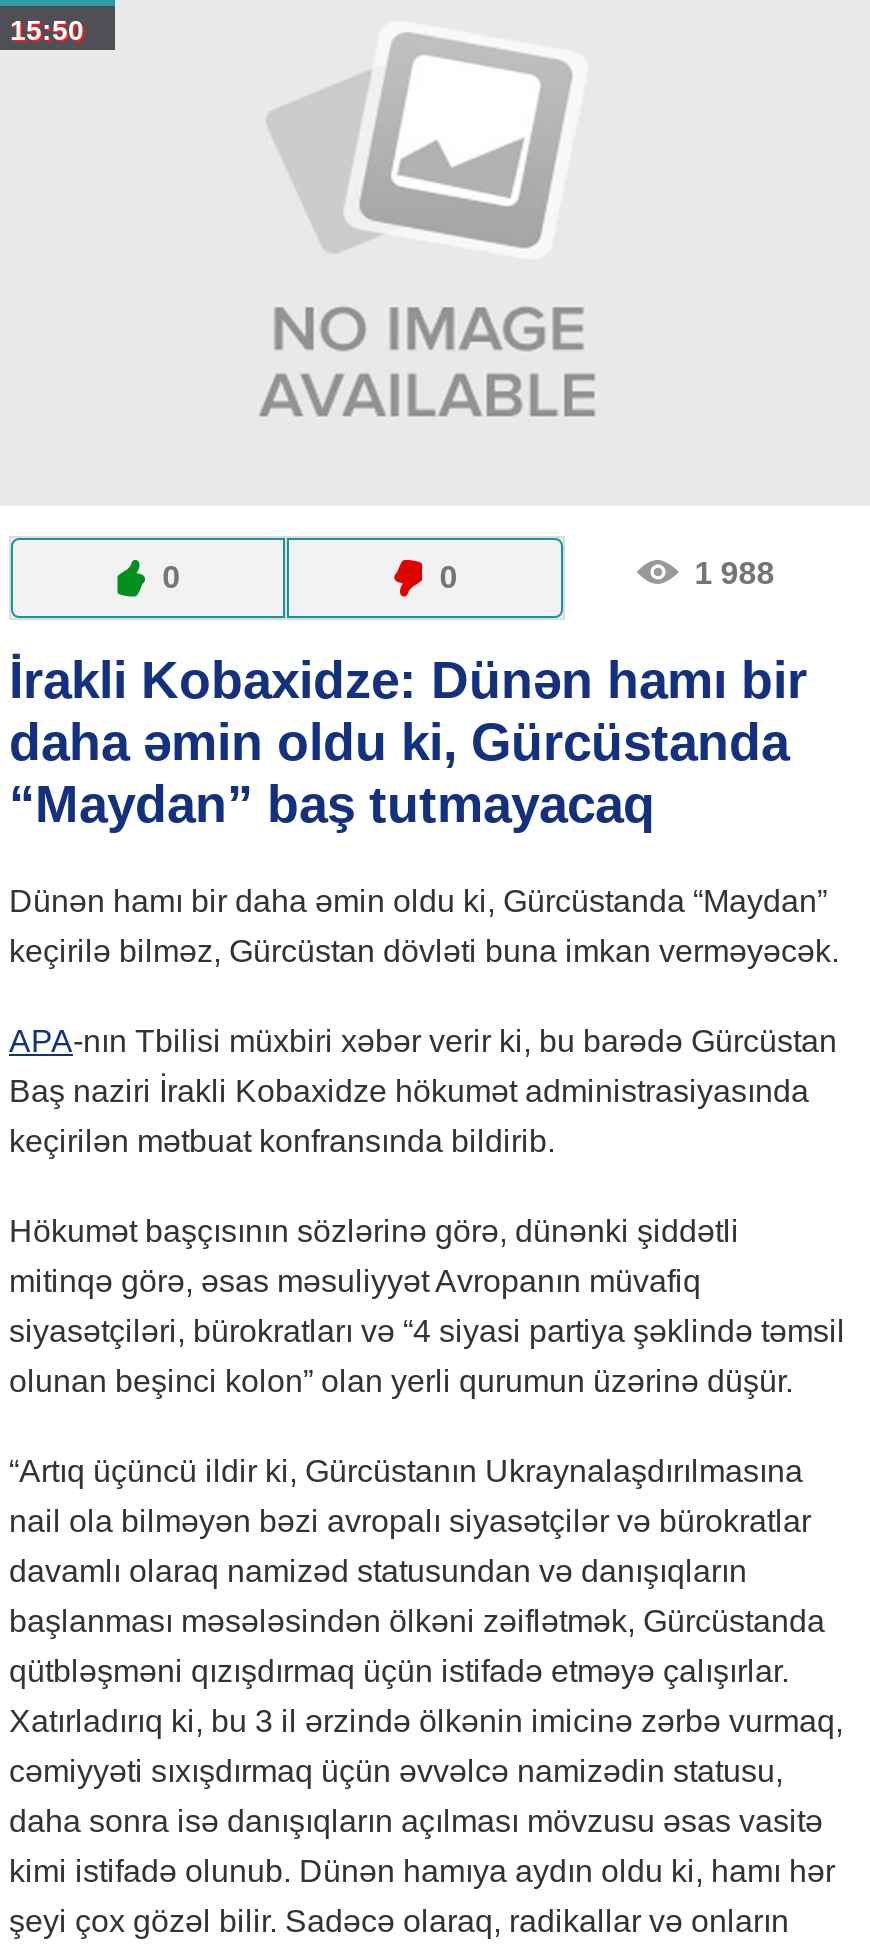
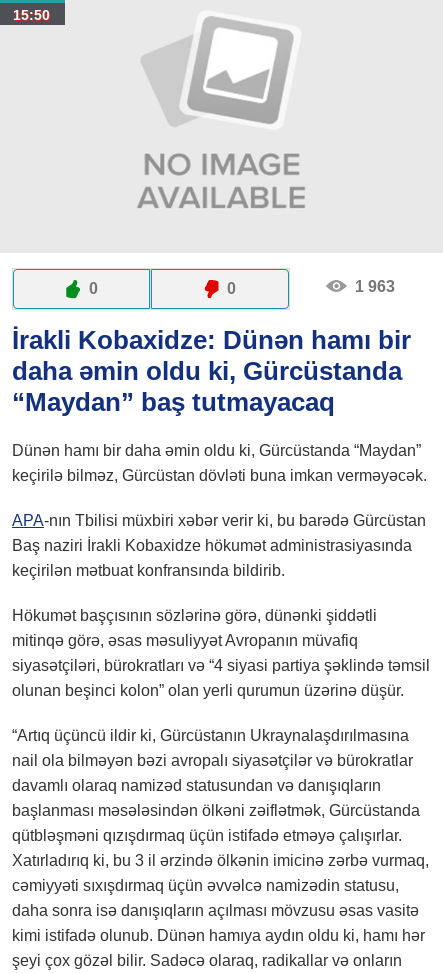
- 1 988
+ 1 963
